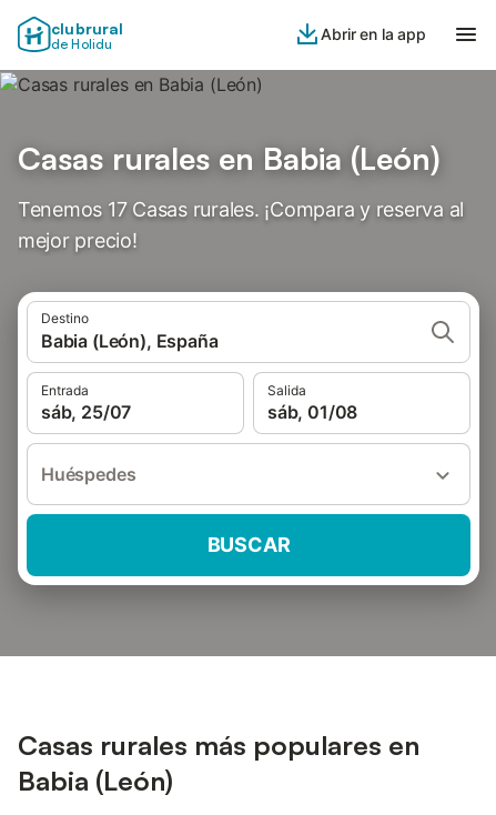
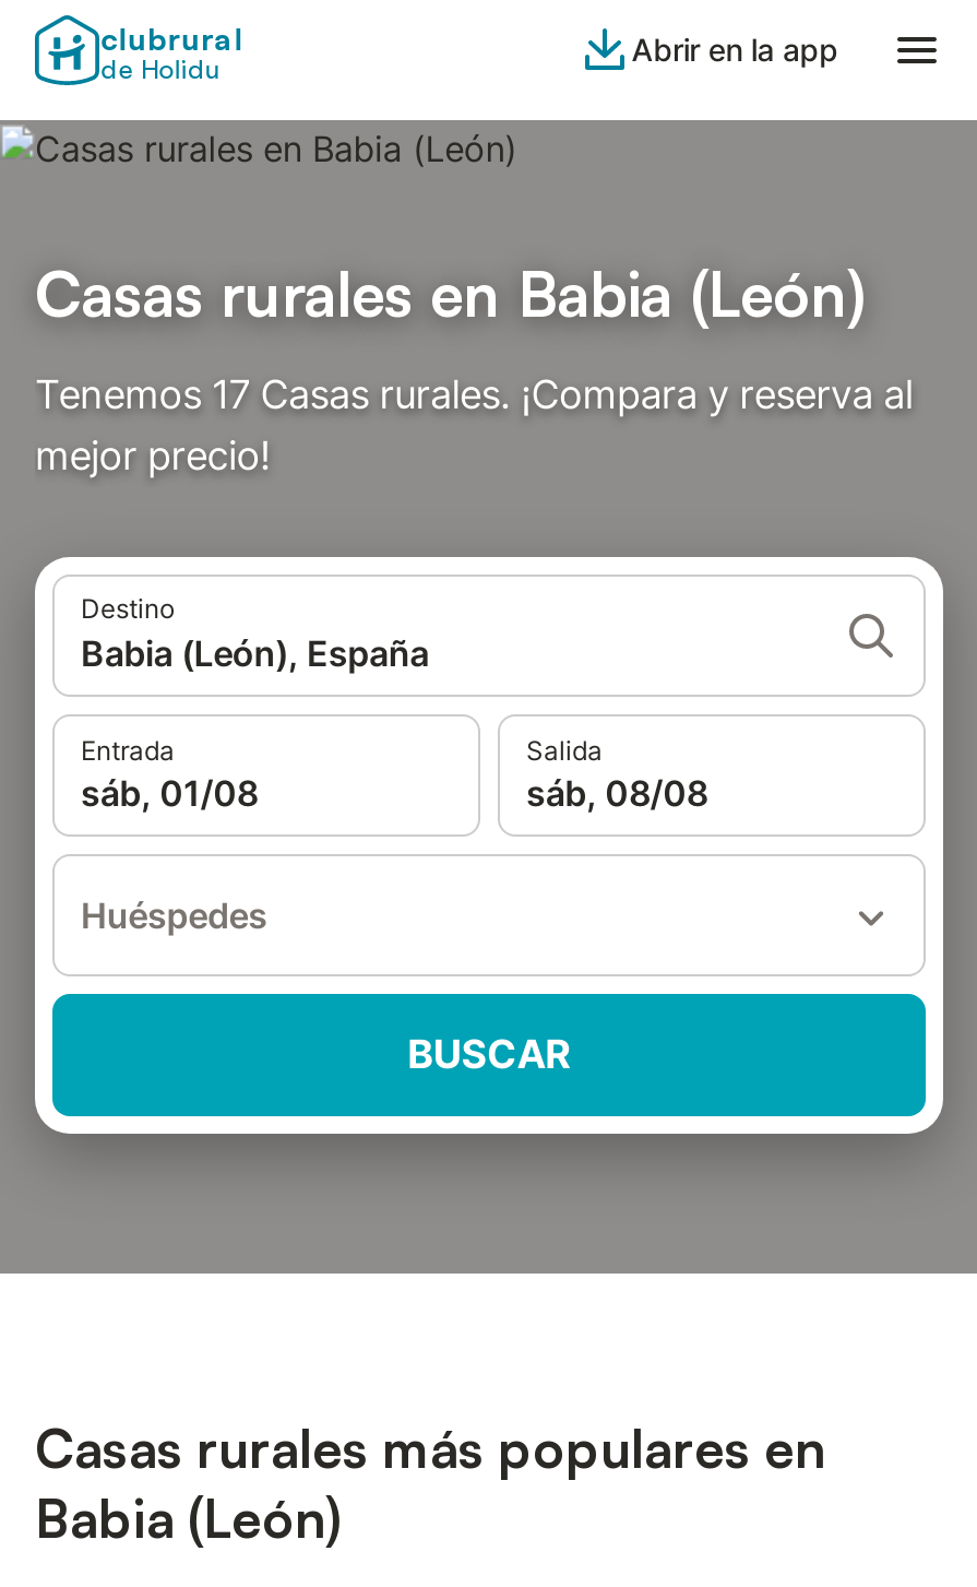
- sáb, 25/07
+ sáb, 01/08

- sáb, 01/08
+ sáb, 08/08
